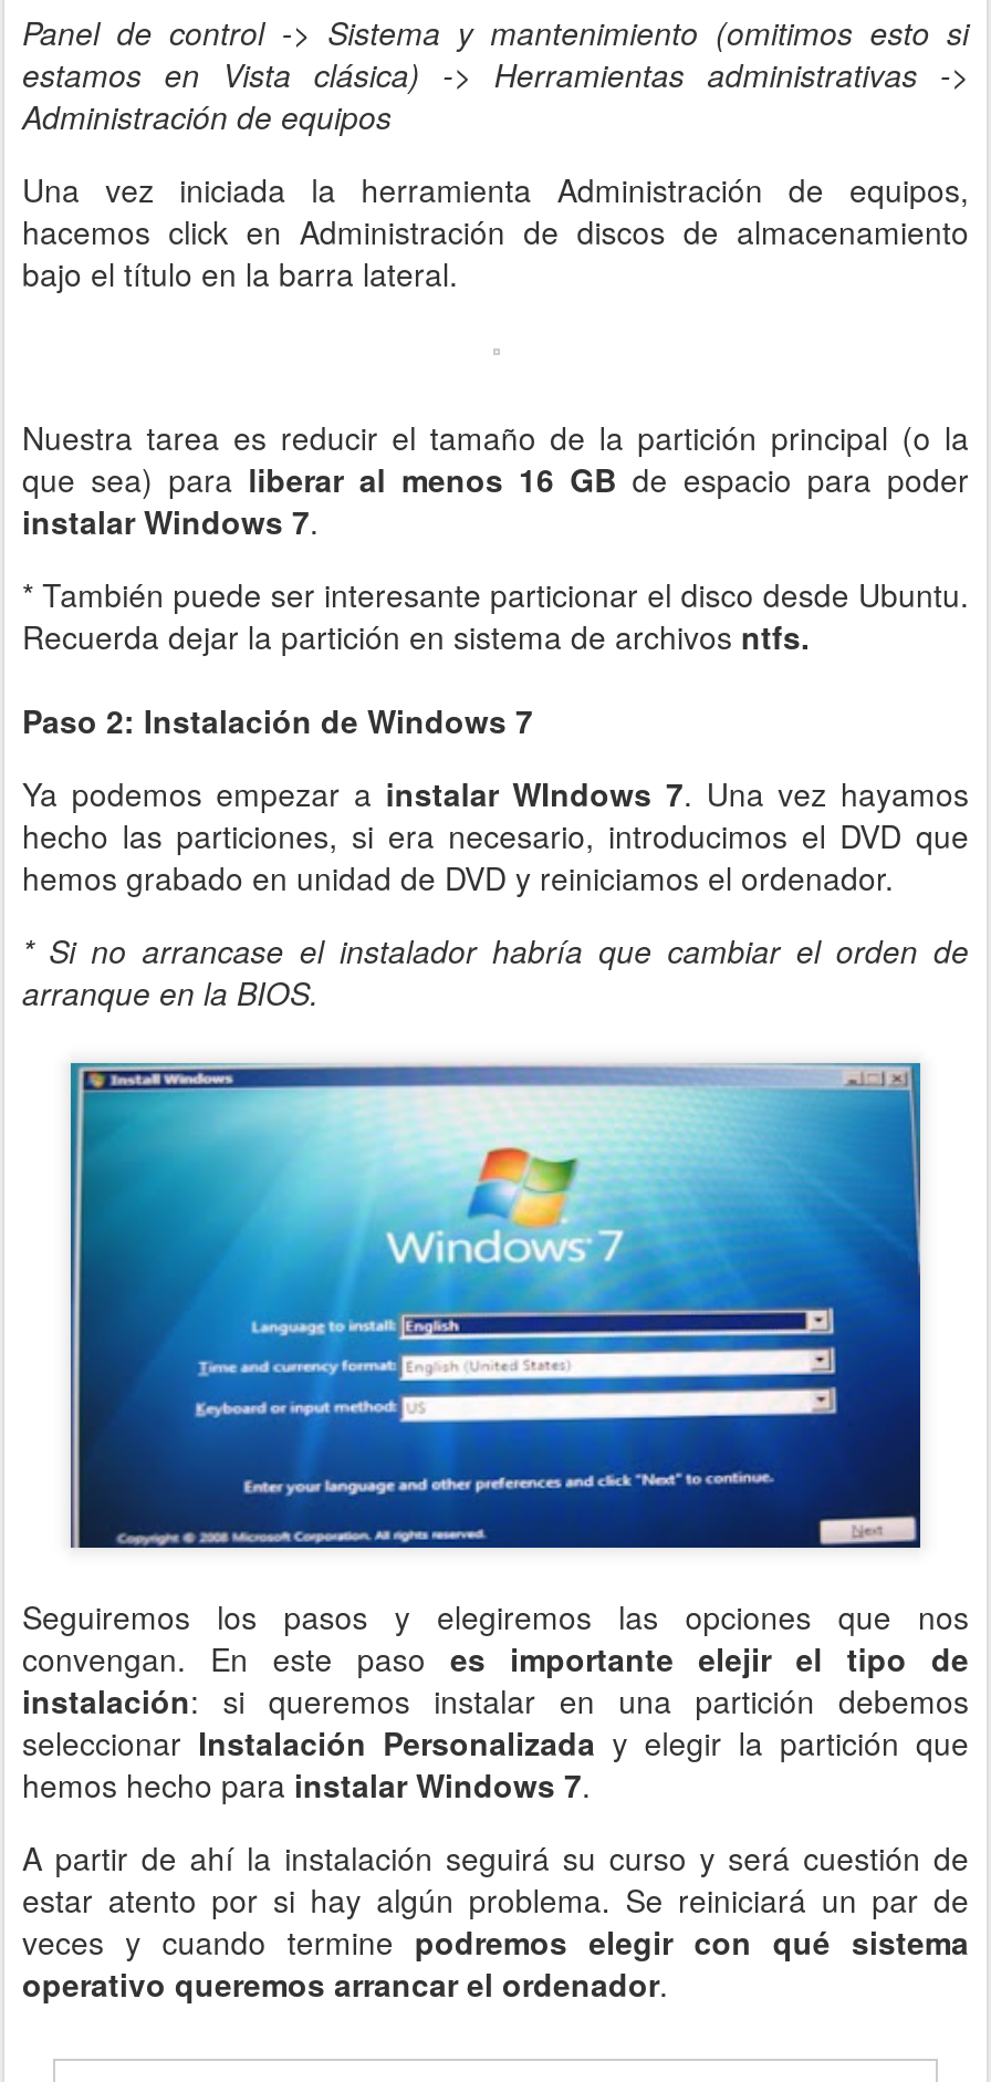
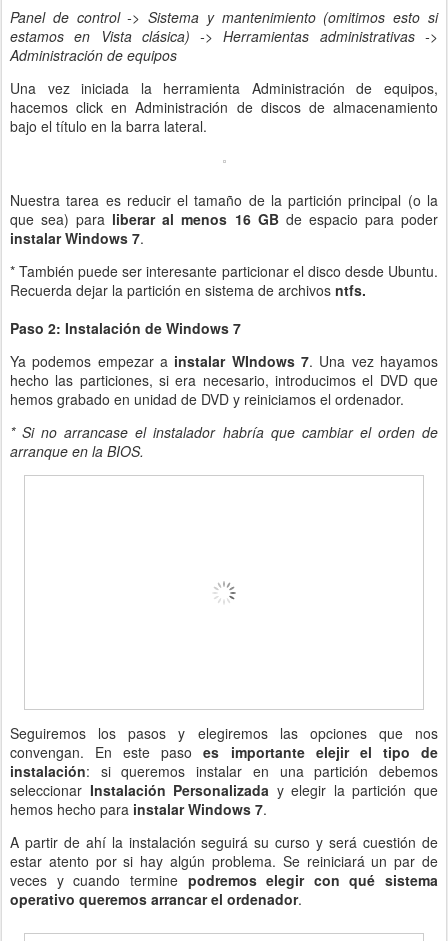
- [image]
